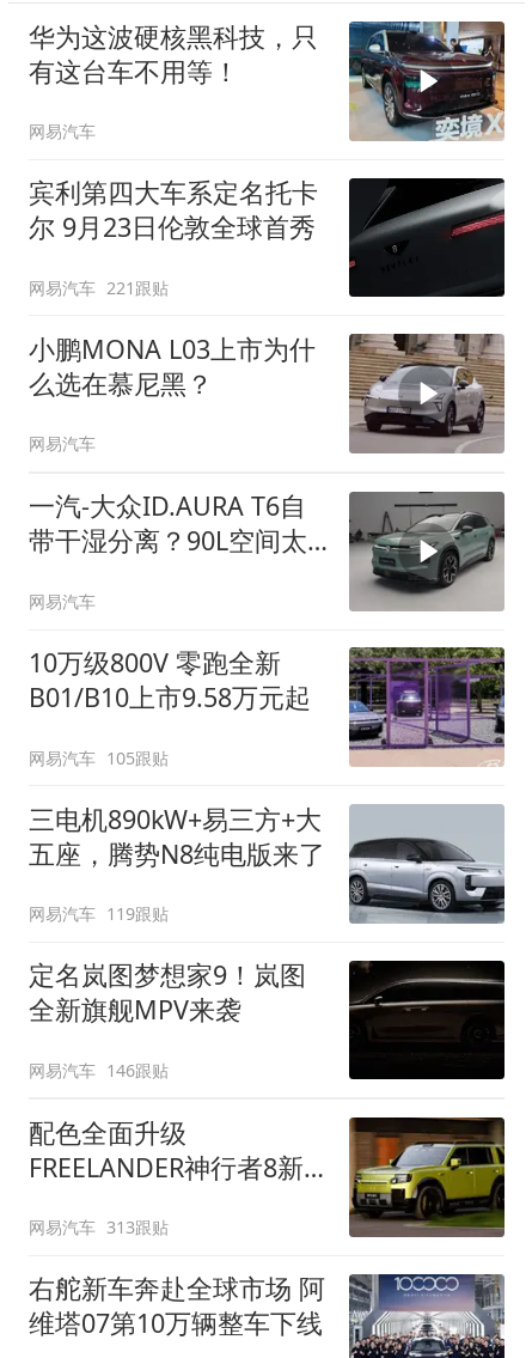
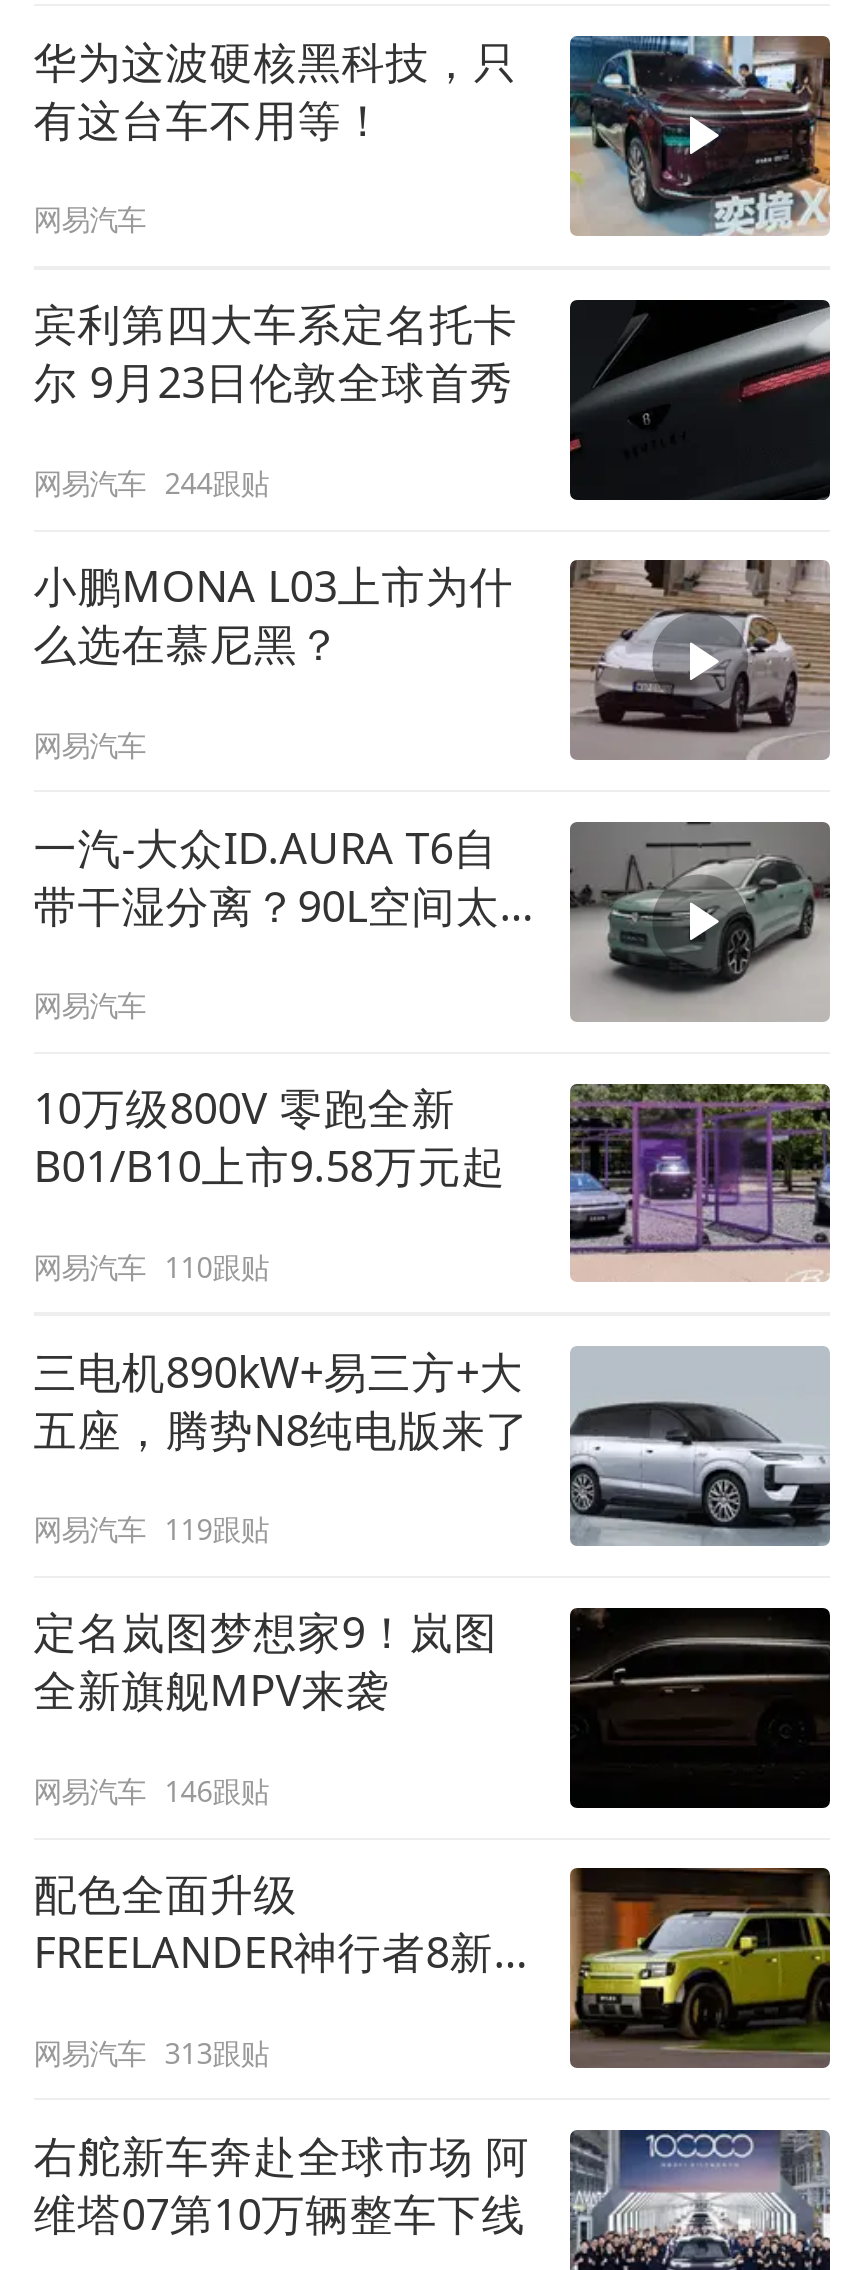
- 网易汽车 221跟贴
+ 网易汽车 244跟贴

- 网易汽车 105跟贴
+ 网易汽车 110跟贴
